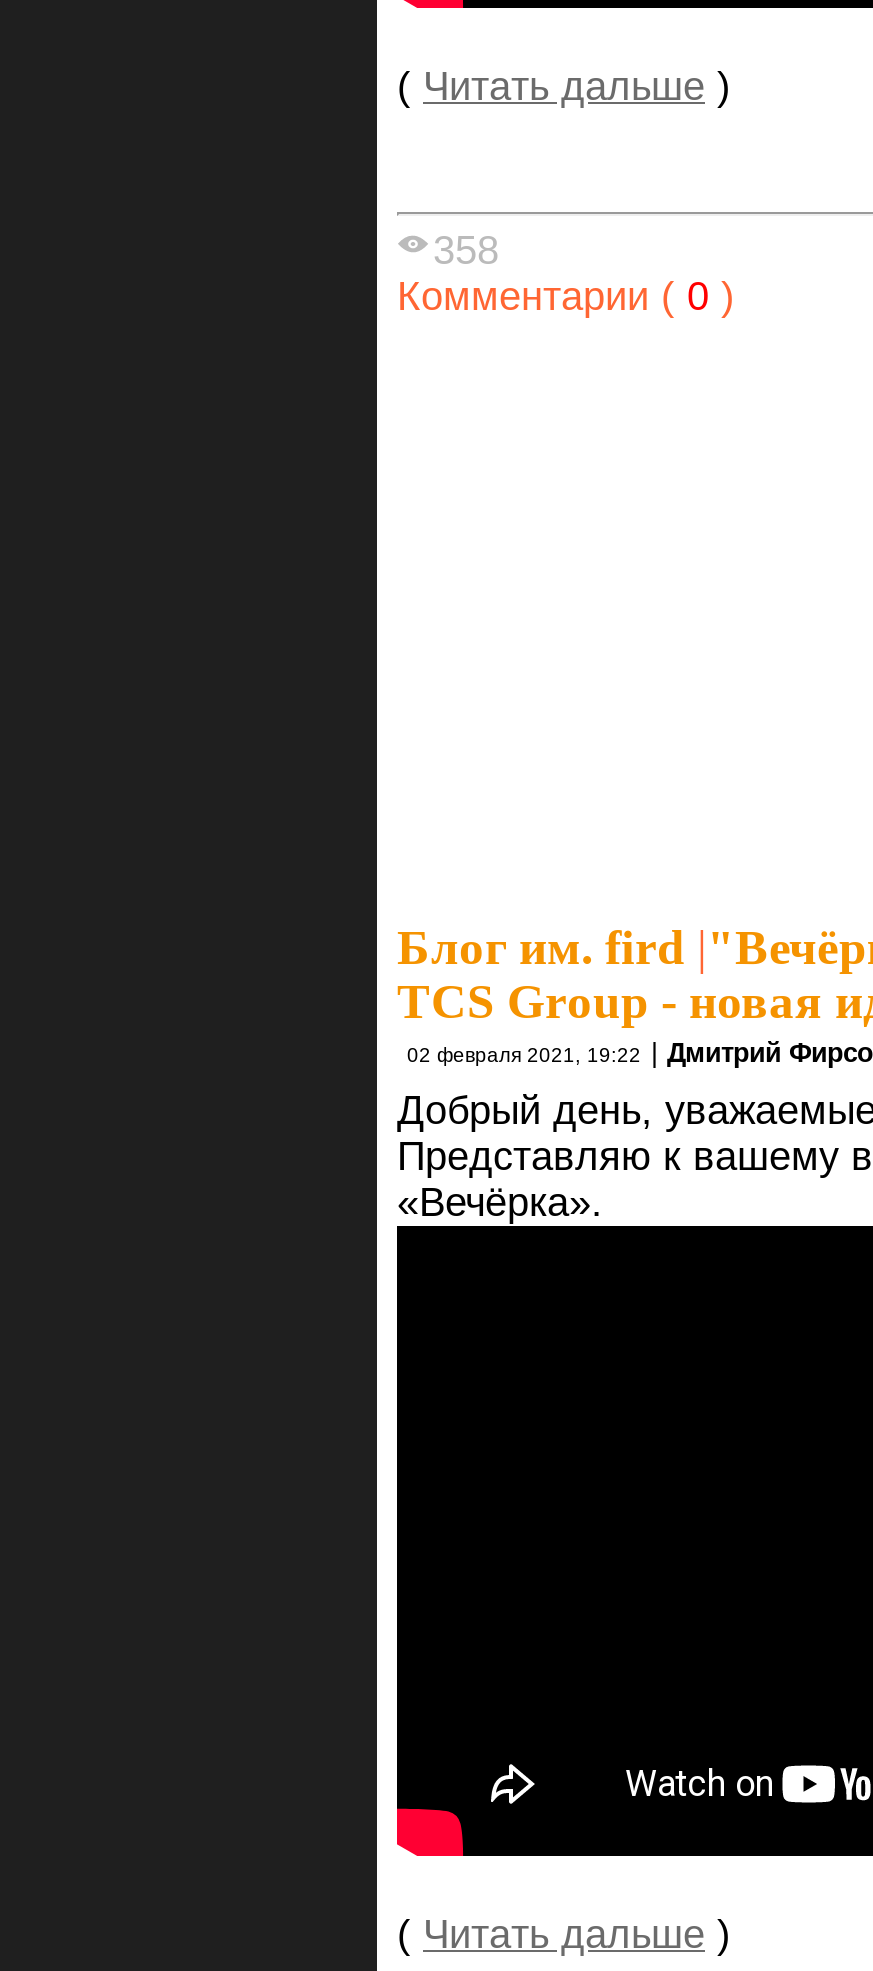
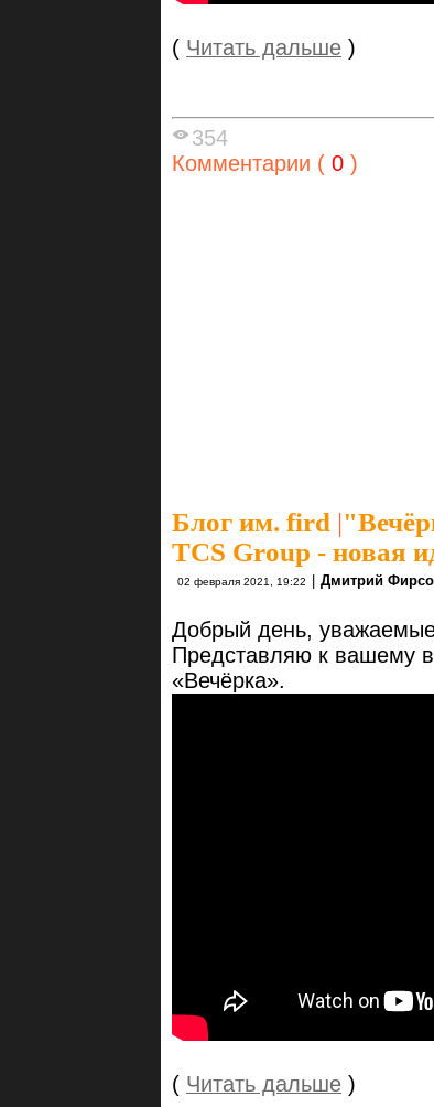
- 358
+ 354
